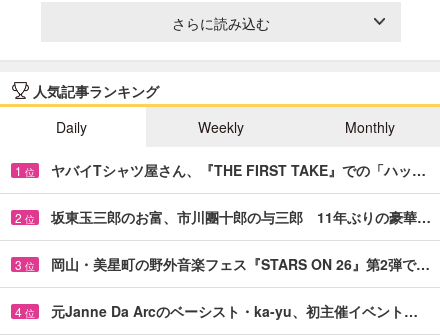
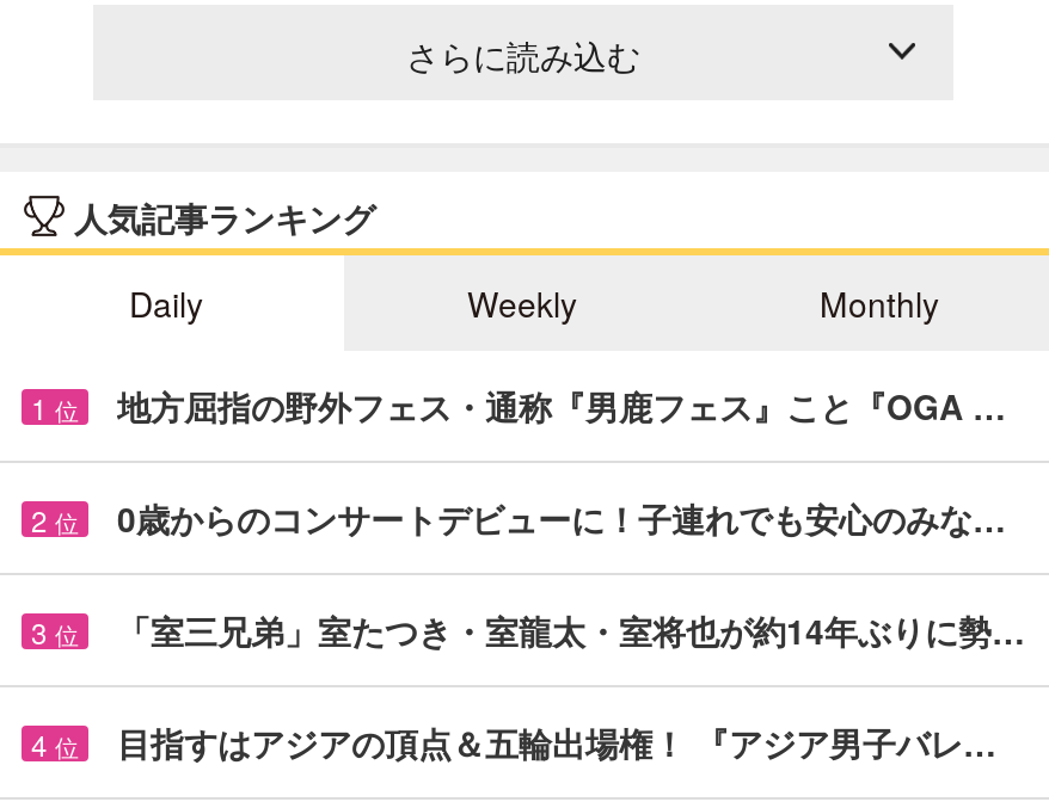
- ヤバイTシャツ屋さん、『THE FIRST TAKE』での「ハッ…
+ 地方屈指の野外フェス・通称『男鹿フェス』こと『OGA …

- 坂東玉三郎のお富、市川團十郎の与三郎 11年ぶりの豪華…
+ 0歳からのコンサートデビューに！子連れでも安心のみな…

- 岡山・美星町の野外音楽フェス『STARS ON 26』第2弾で…
+ 「室三兄弟」室たつき・室龍太・室将也が約14年ぶりに勢…

- 元Janne Da Arcのベーシスト・ka-yu、初主催イベント…
+ 目指すはアジアの頂点＆五輪出場権！ 『アジア男子バレ…
